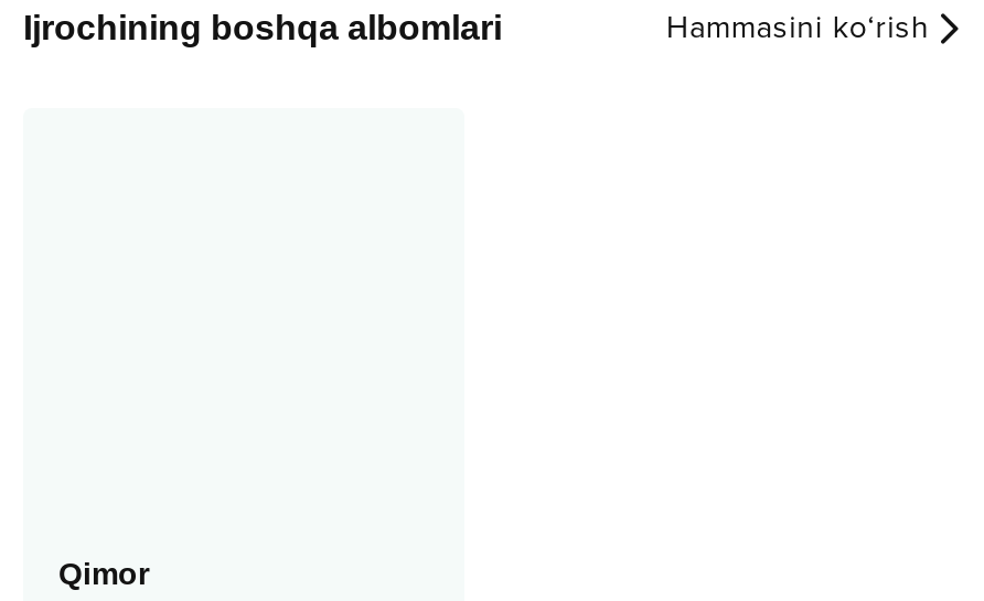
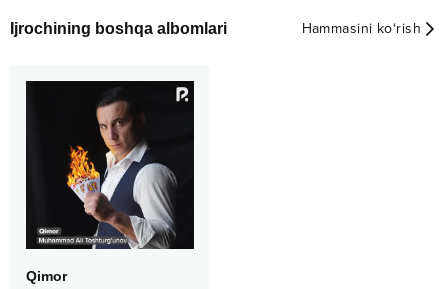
+ [image]
